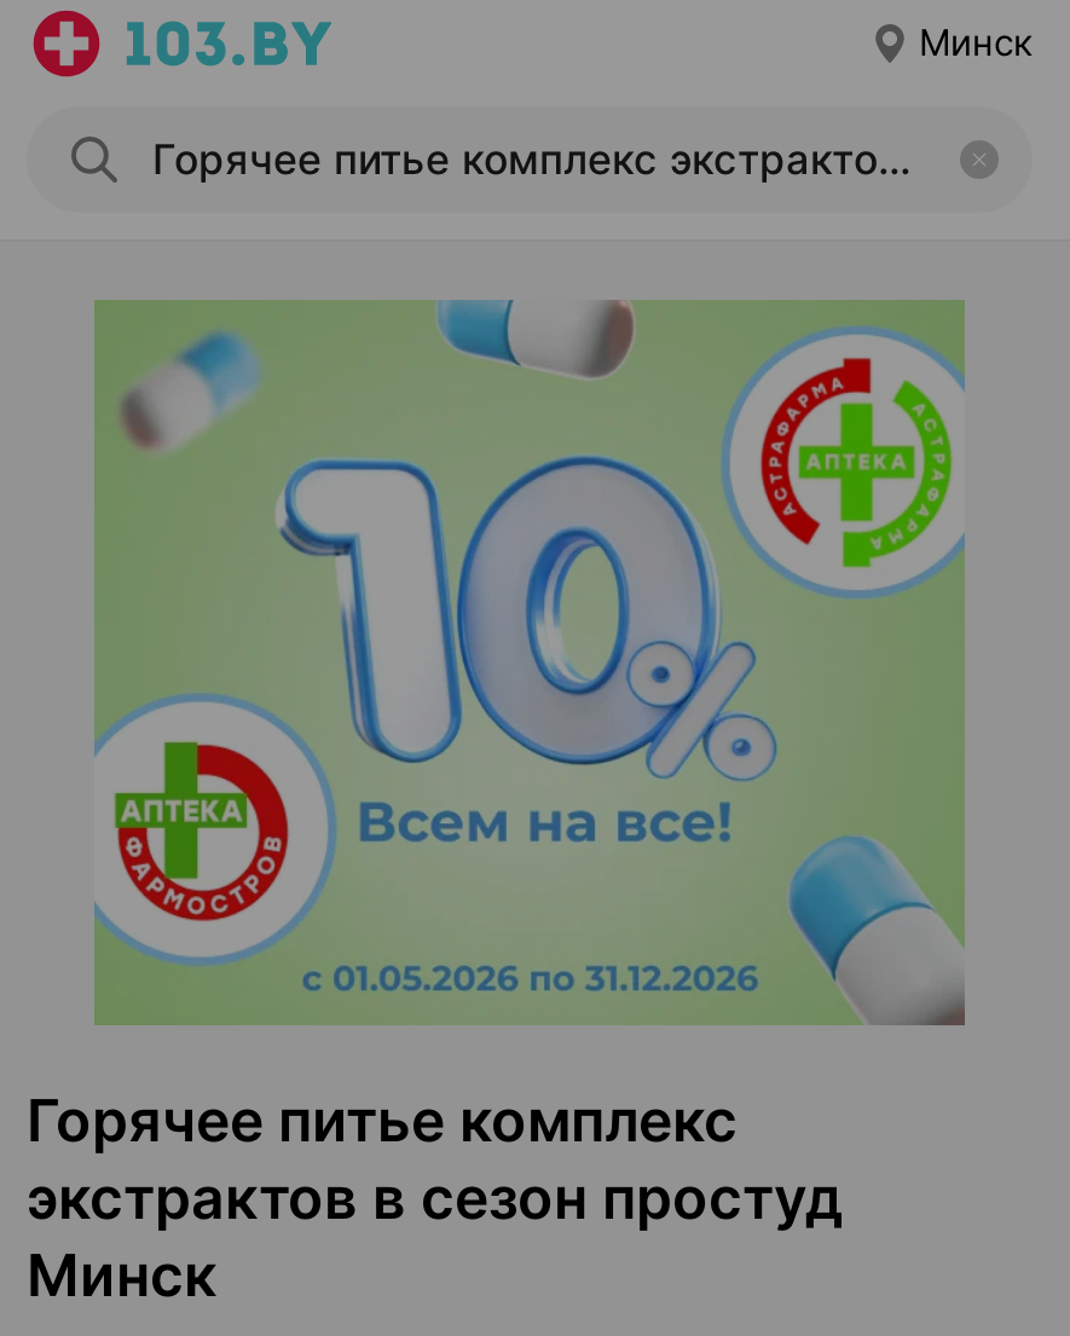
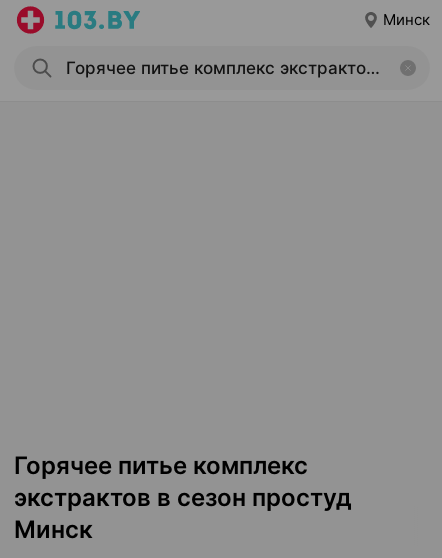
- [image]
